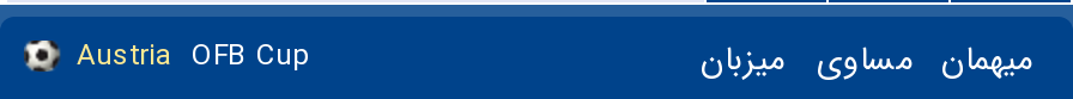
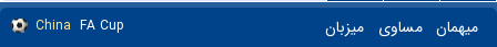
- Austria OFB Cup
+ China FA Cup
